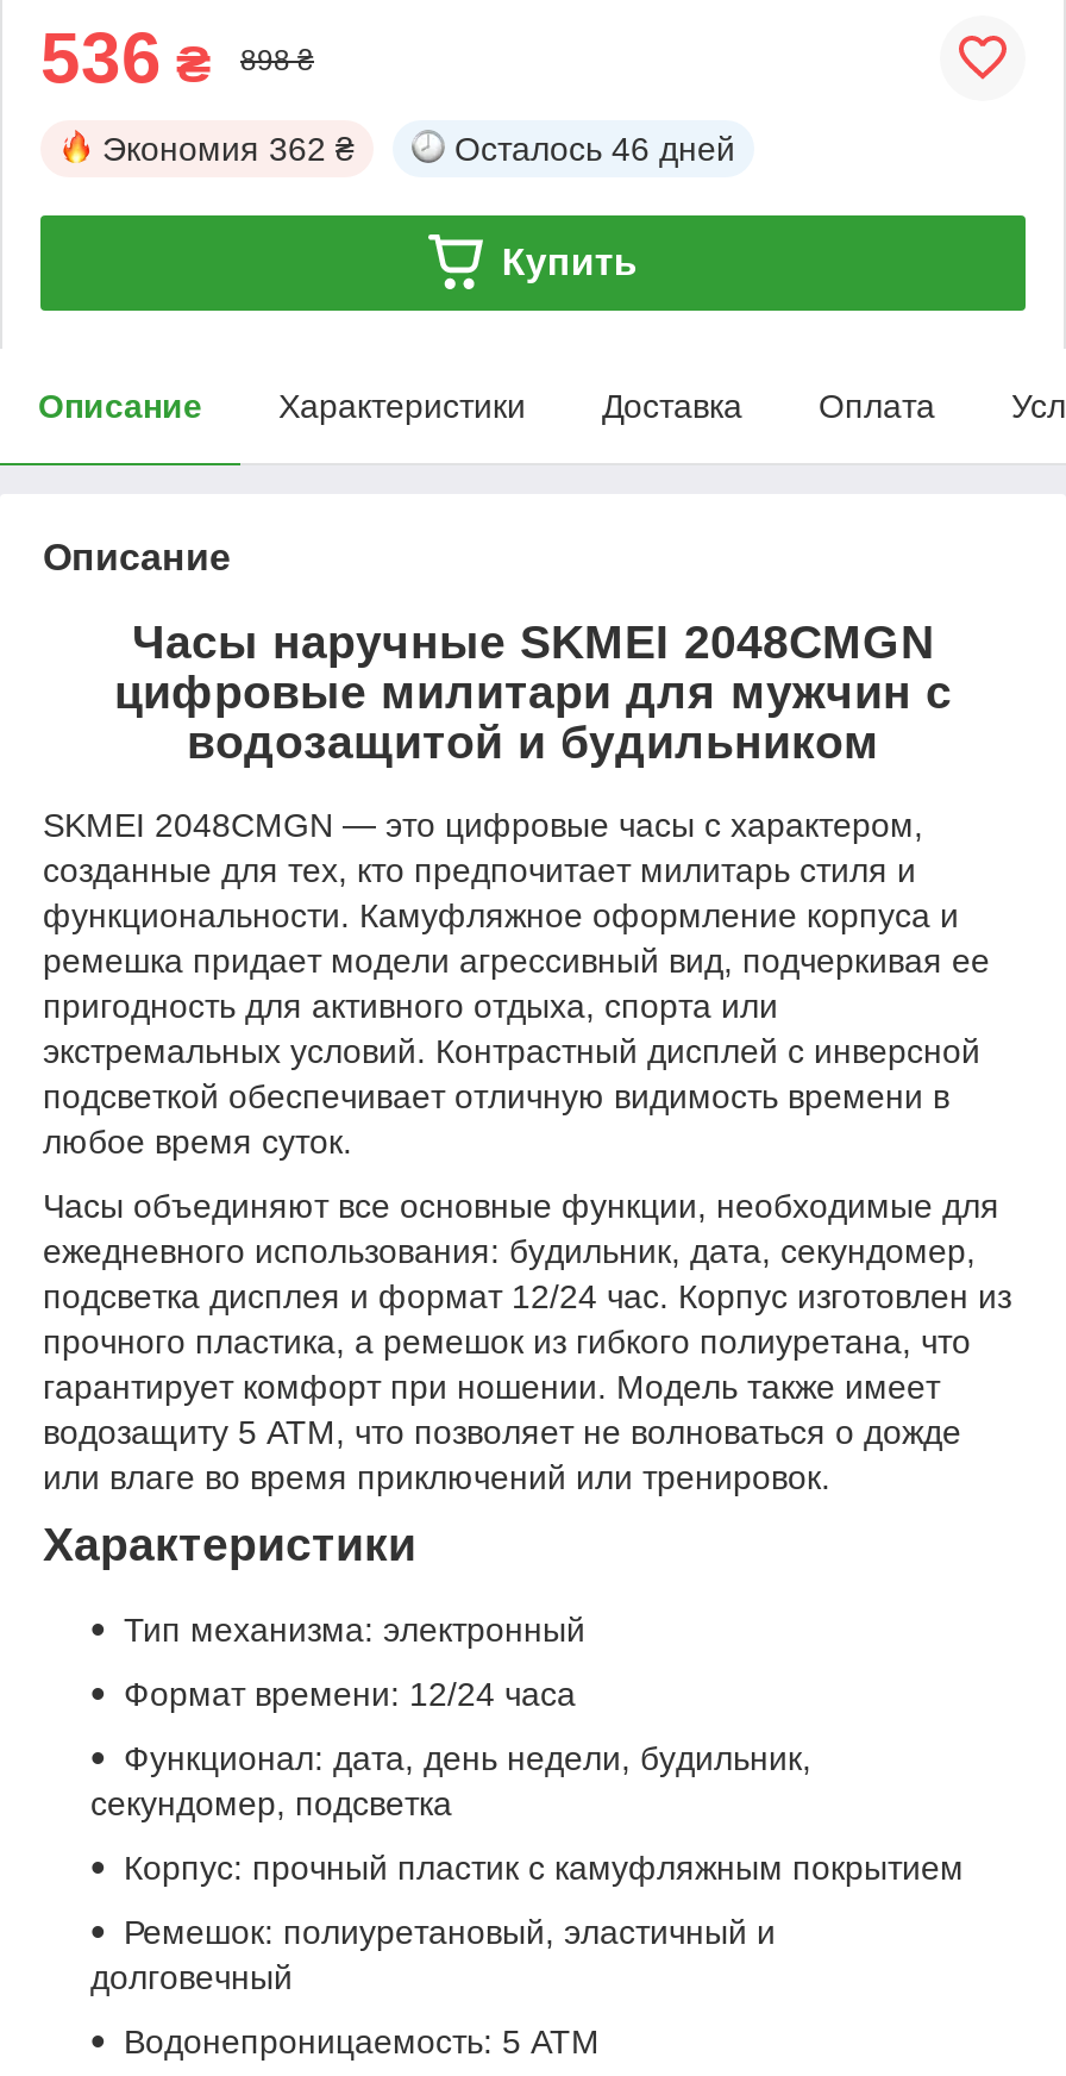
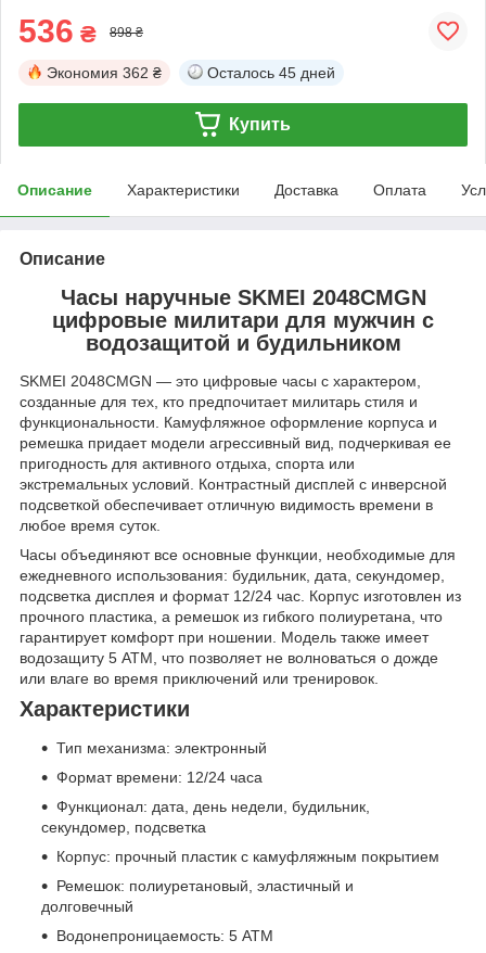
- Осталось 46 дней
+ Осталось 45 дней
